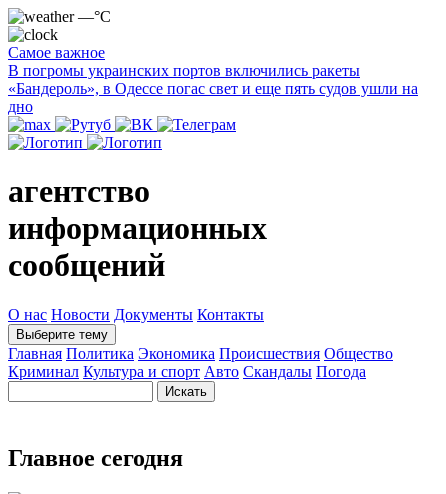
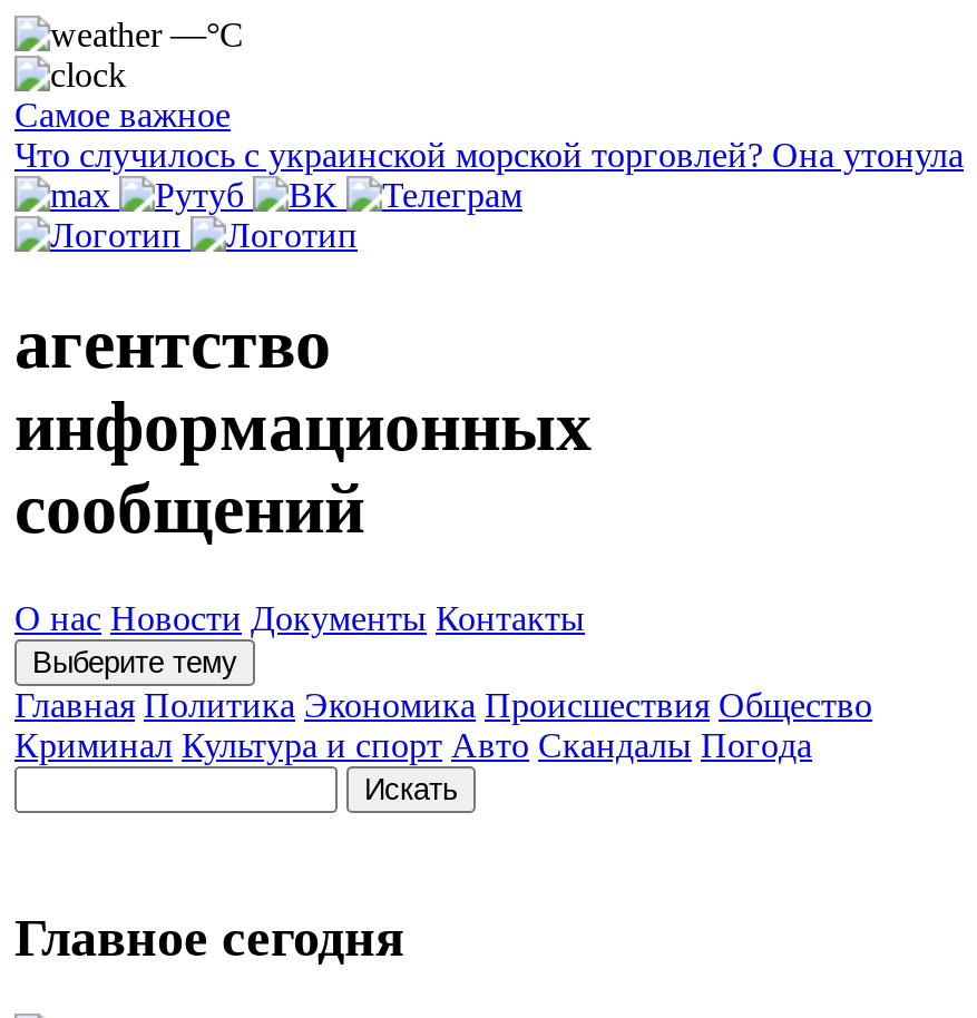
- В погромы украинских портов включились ракеты
- «Бандероль», в Одессе погас свет и еще пять судов ушли на
- дно
+ Что случилось с украинской морской торговлей? Она утонула
